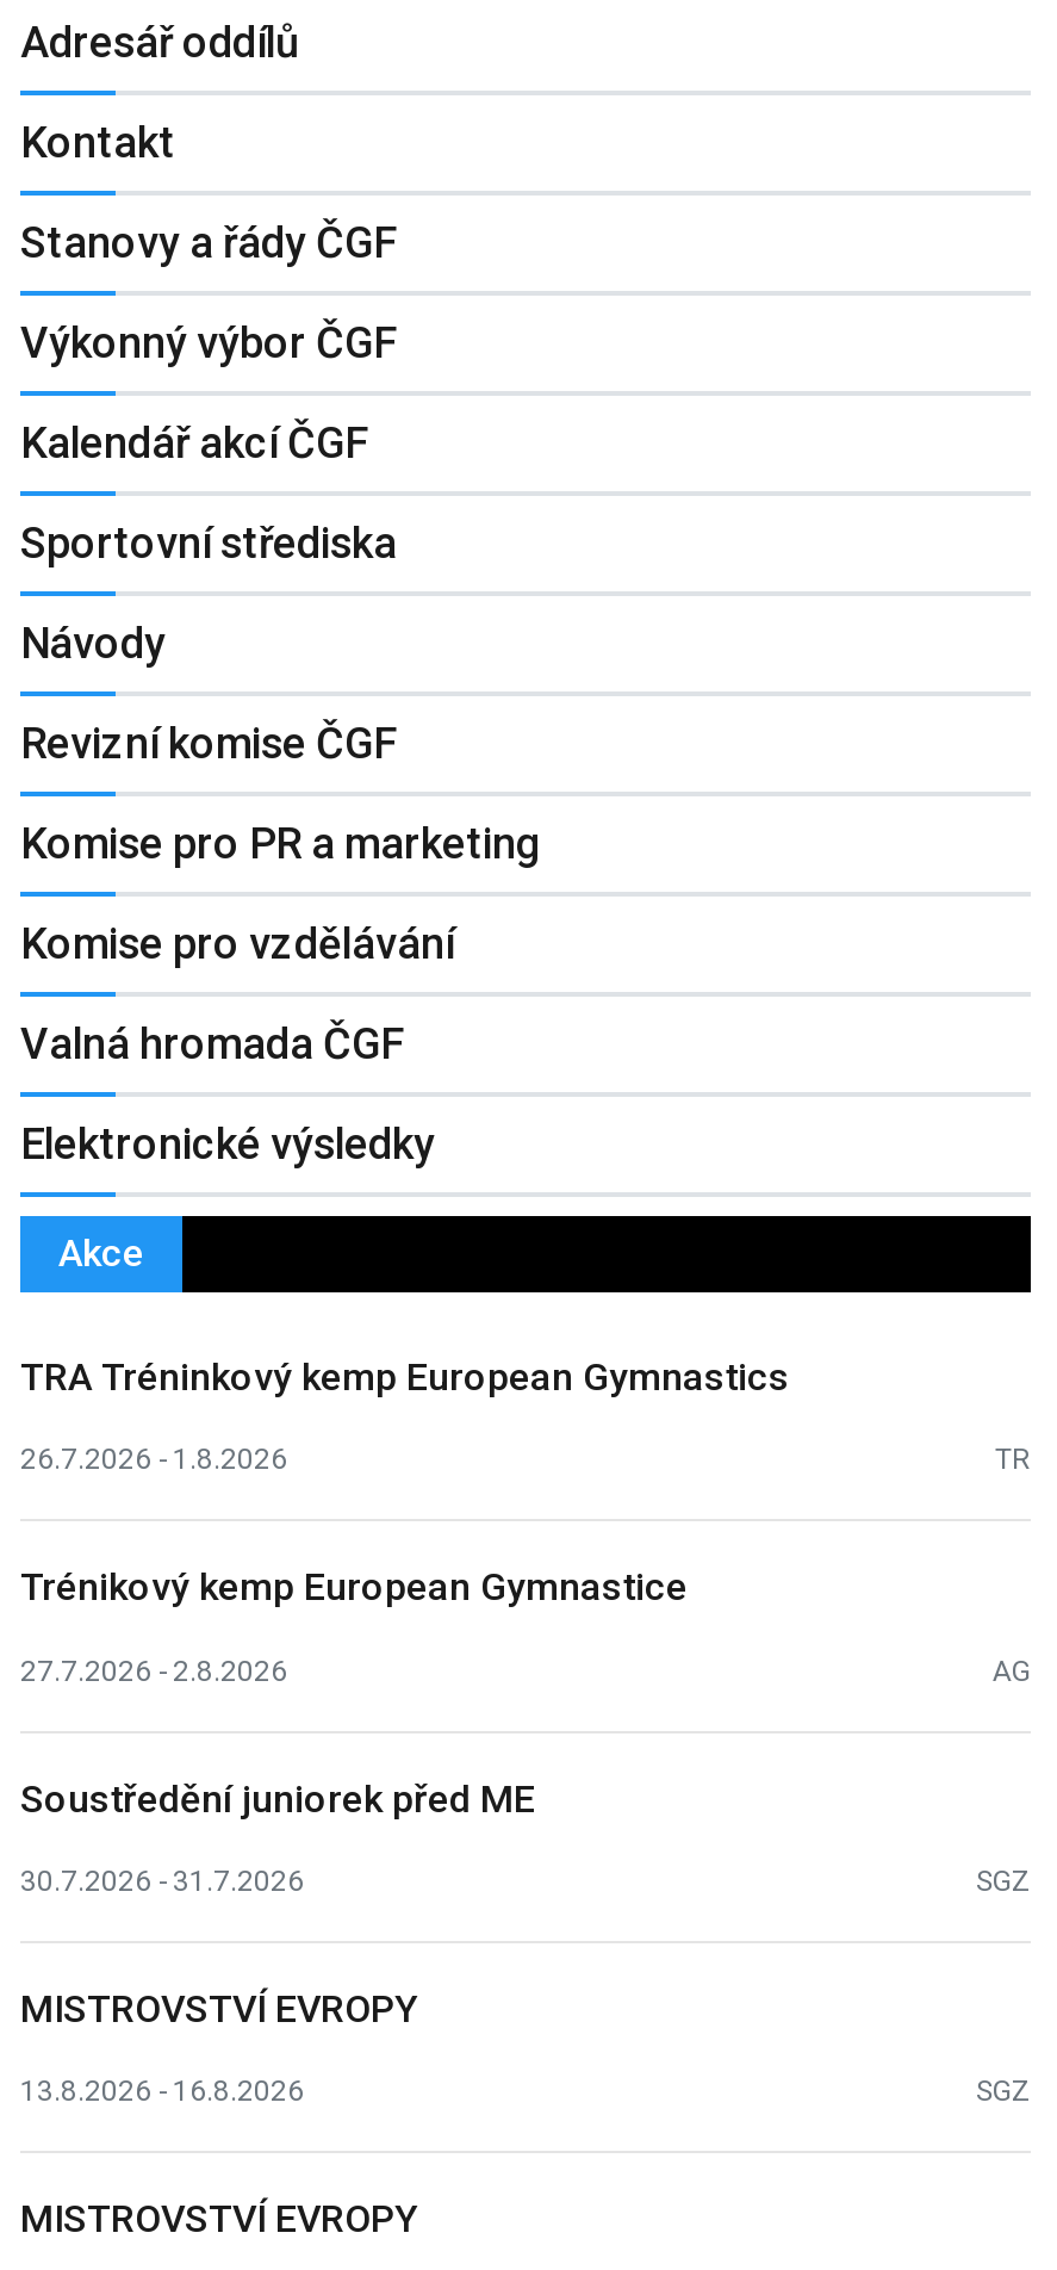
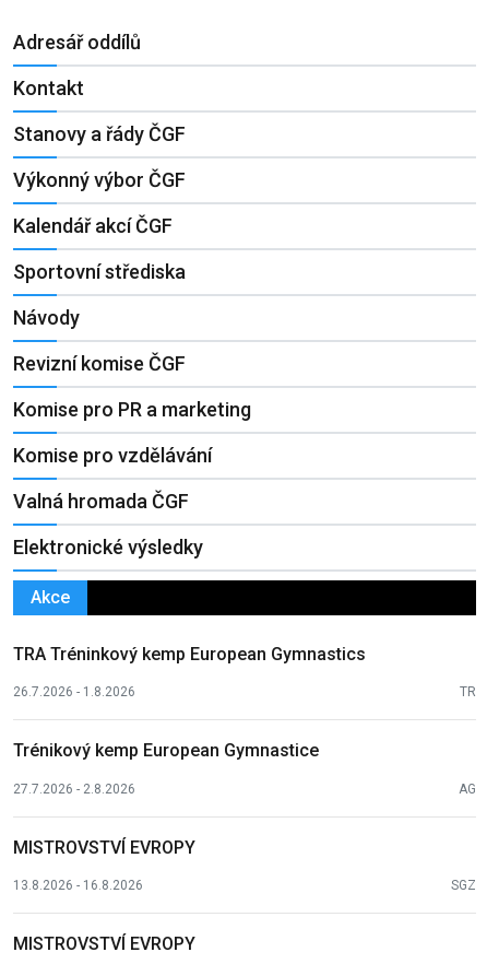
- Soustředění juniorek před ME
- 30.7.2026 - 31.7.2026
- SGZ
